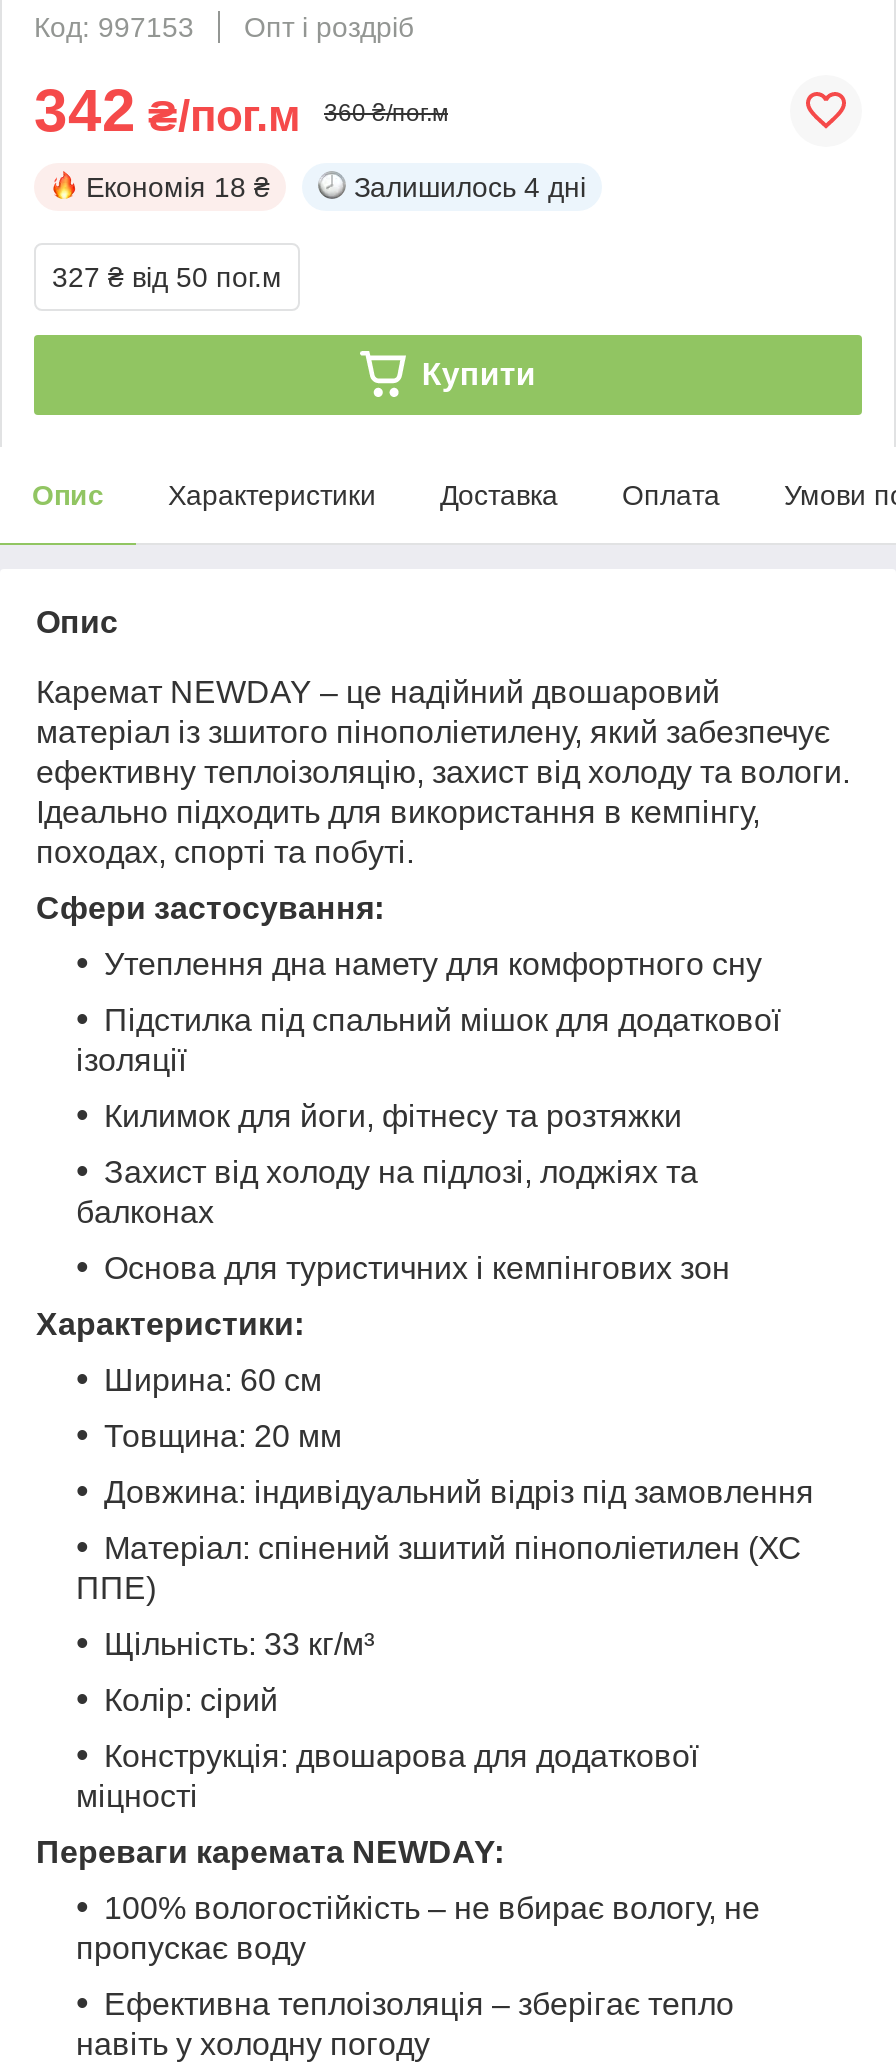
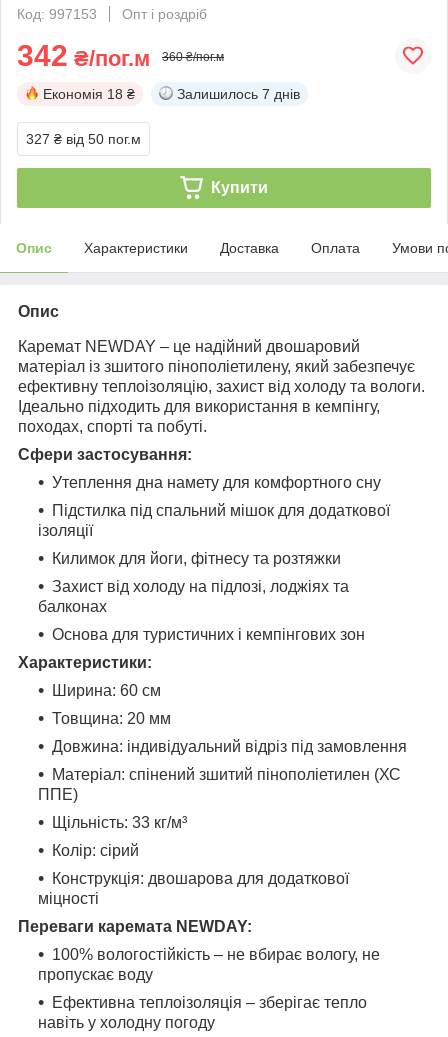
- Залишилось 4 дні
+ Залишилось 7 днів
